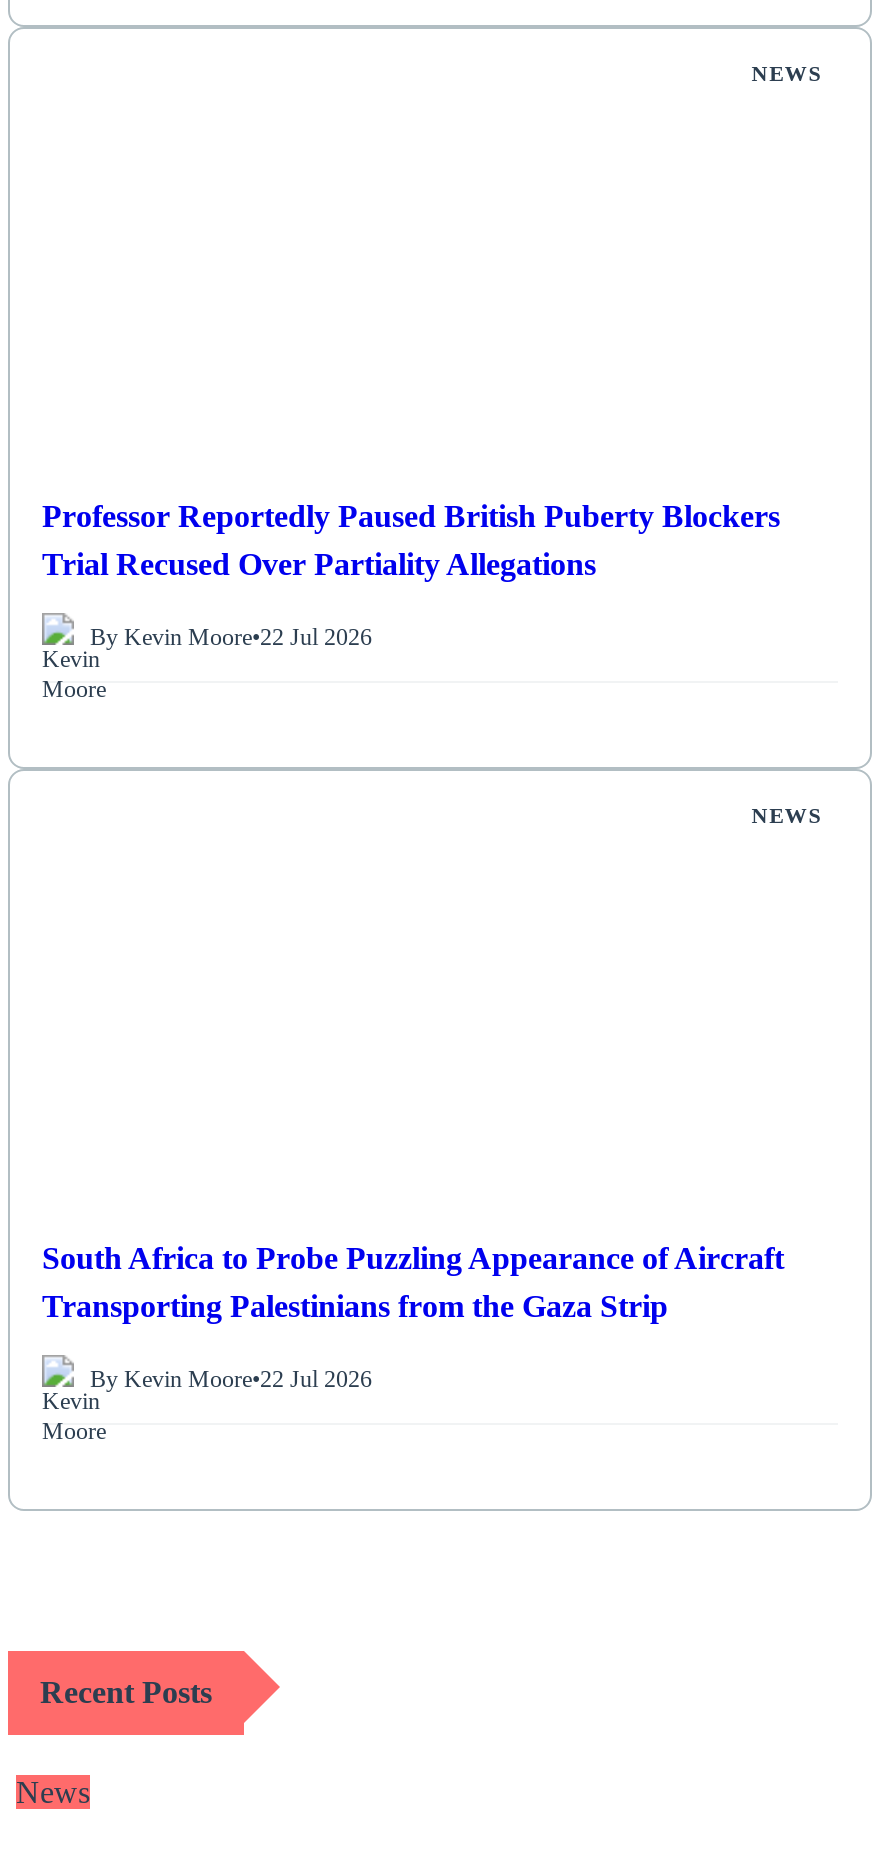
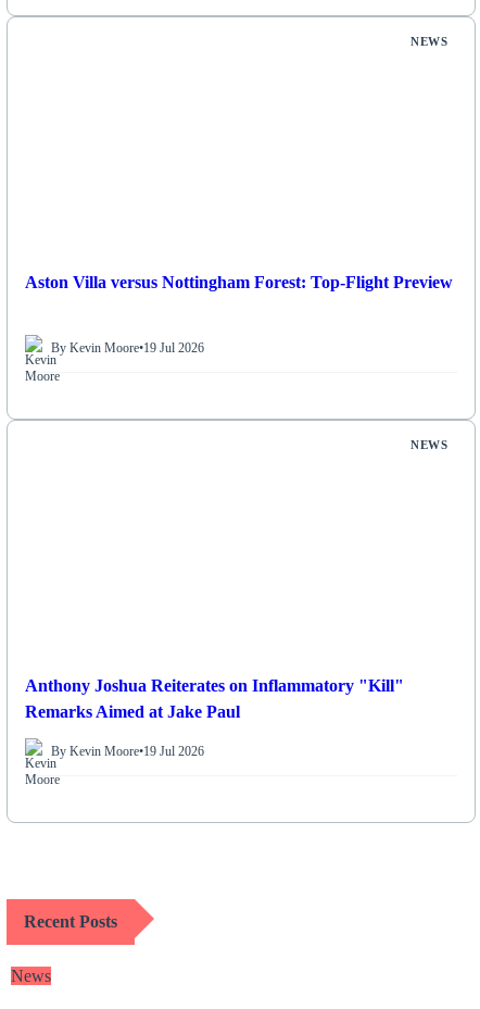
- Professor Reportedly Paused British Puberty Blockers
- Trial Recused Over Partiality Allegations
+ Aston Villa versus Nottingham Forest: Top-Flight Preview

- By Kevin Moore•22 Jul 2026
+ By Kevin Moore•19 Jul 2026

- South Africa to Probe Puzzling Appearance of Aircraft
- Transporting Palestinians from the Gaza Strip
+ Anthony Joshua Reiterates on Inflammatory "Kill"
+ Remarks Aimed at Jake Paul

- By Kevin Moore•22 Jul 2026
+ By Kevin Moore•19 Jul 2026
